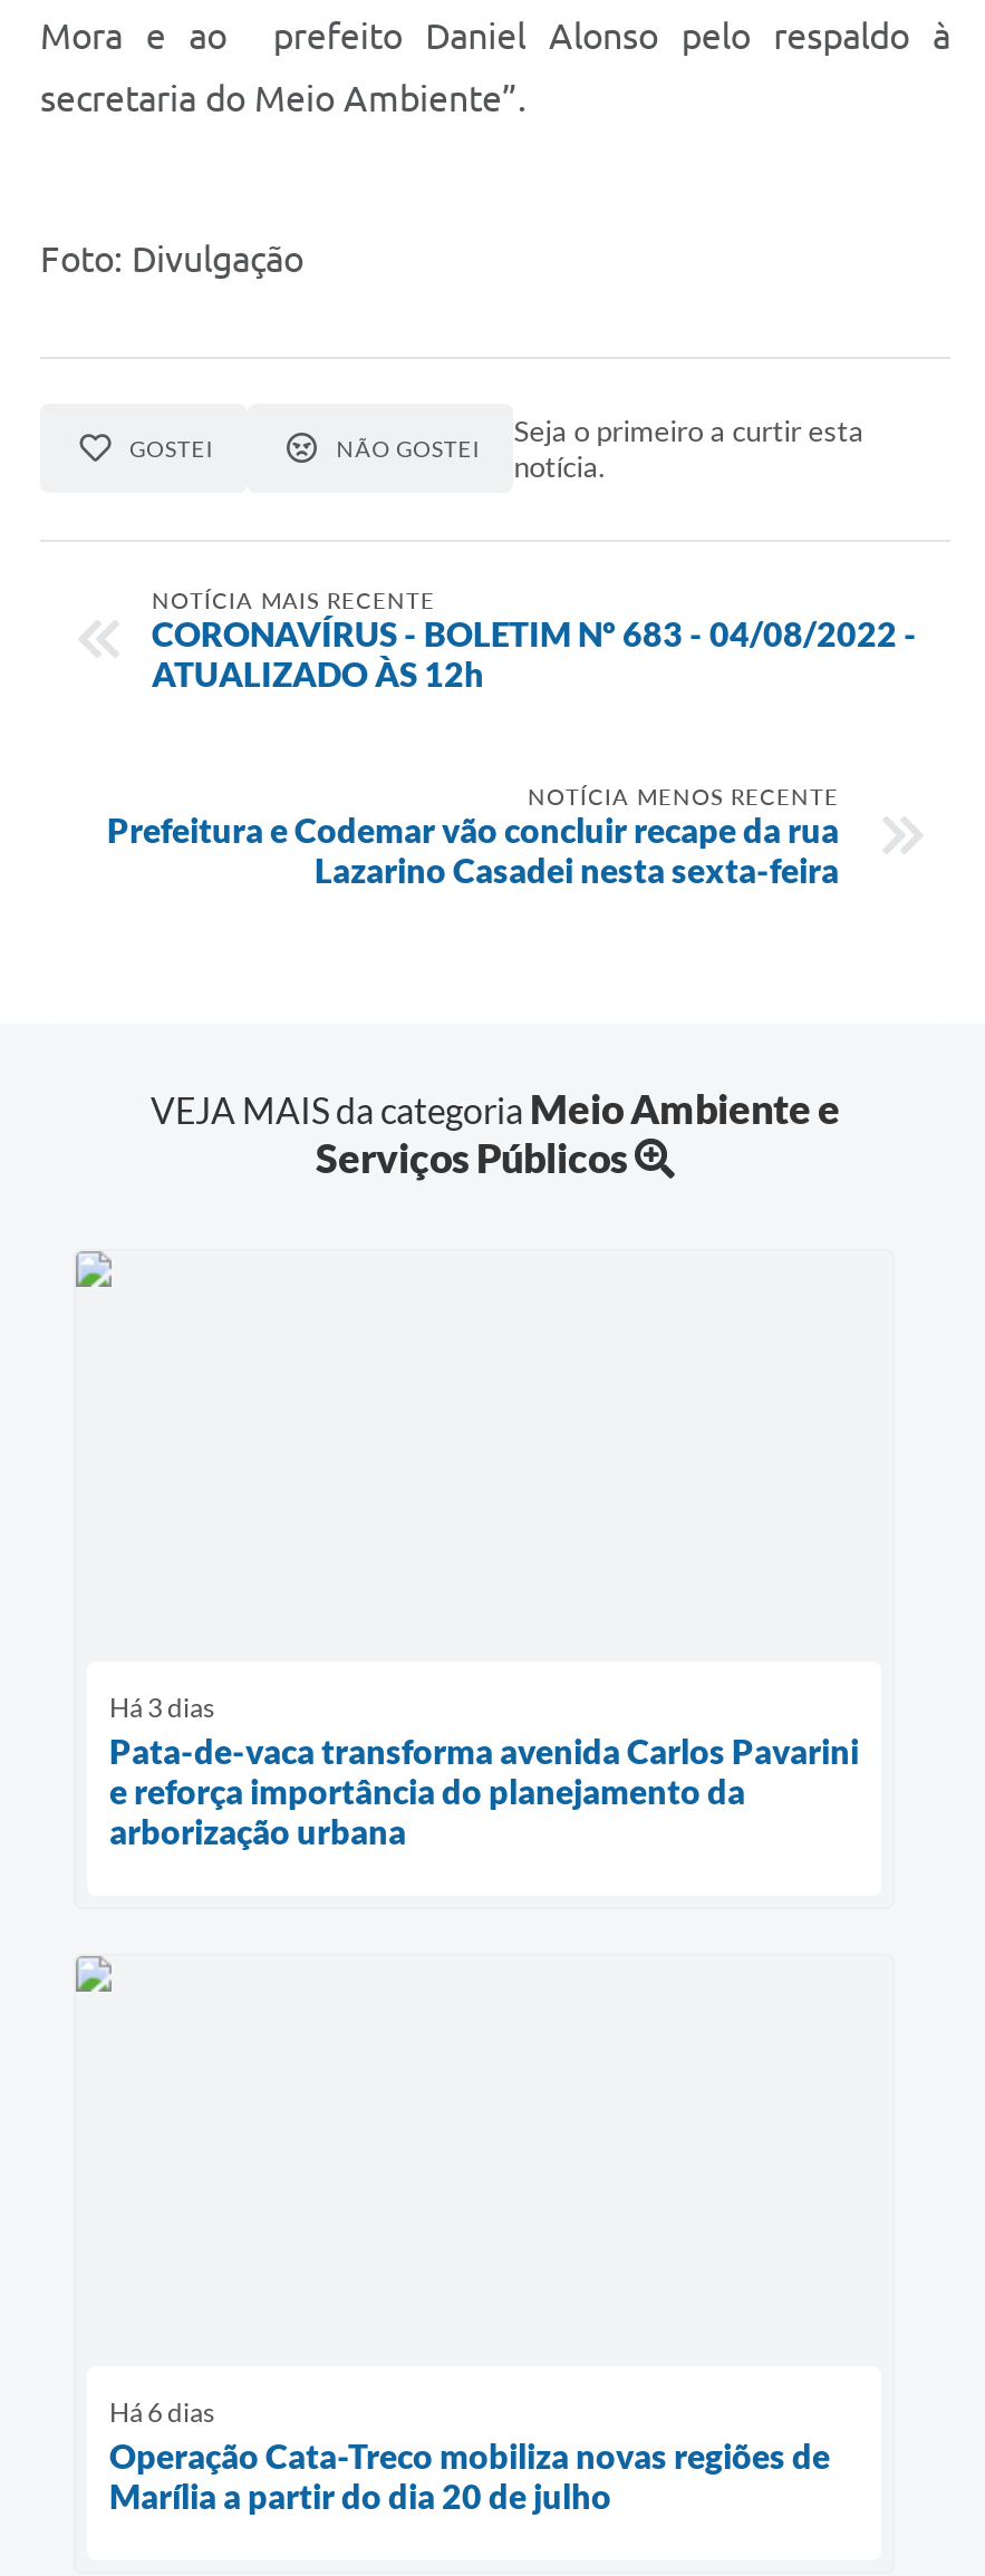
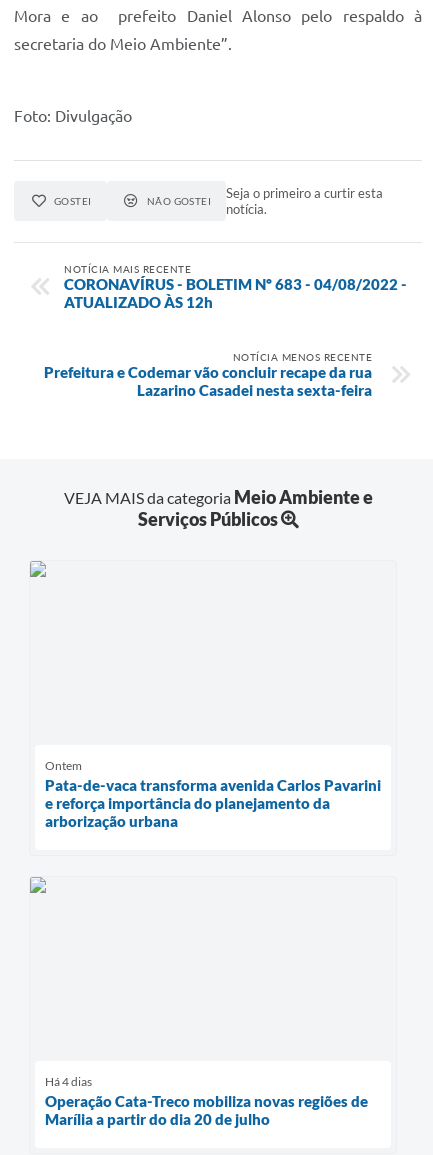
- Há 3 dias
+ Ontem

- Há 6 dias
+ Há 4 dias
